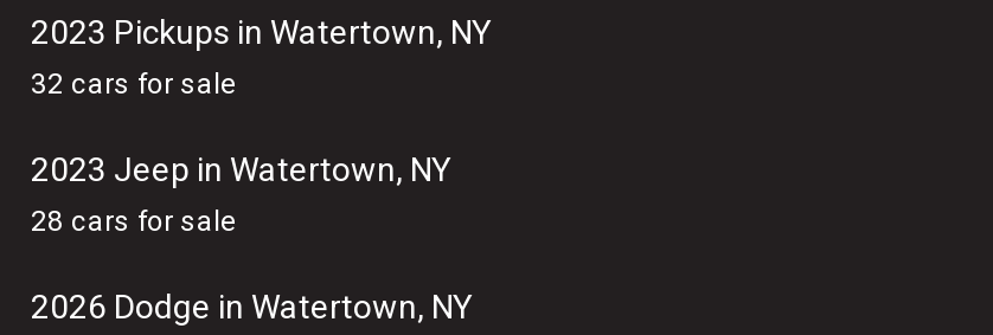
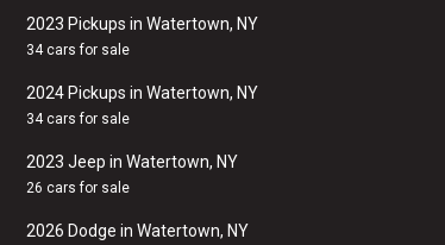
- 32 cars for sale
+ 34 cars for sale
+ 2024 Pickups in Watertown, NY
+ 34 cars for sale

- 28 cars for sale
+ 26 cars for sale
